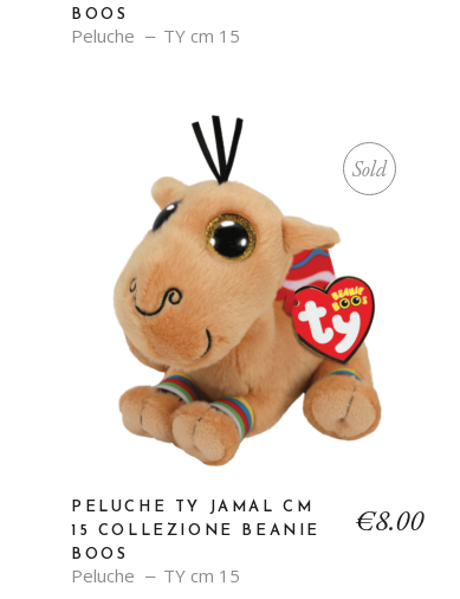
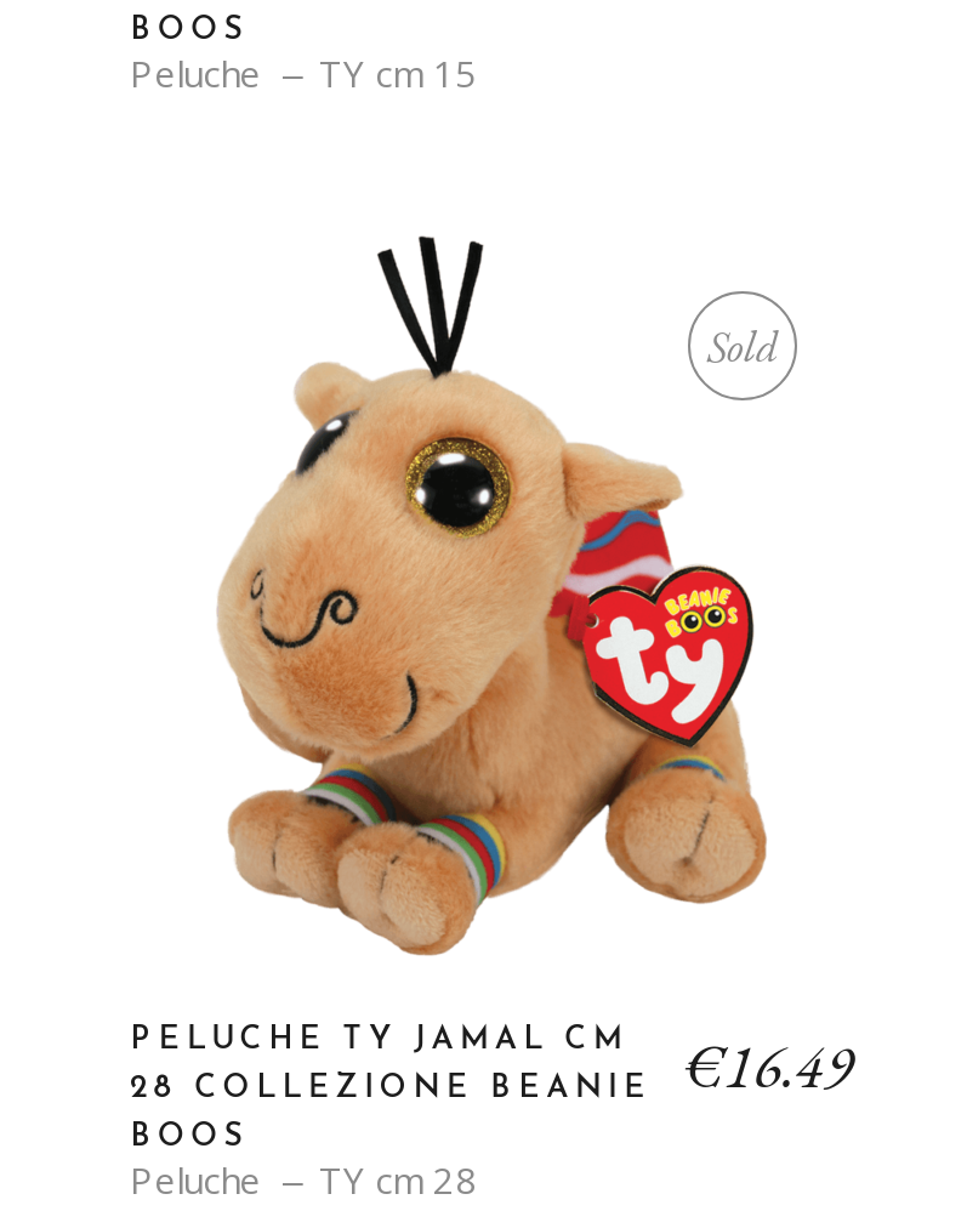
- €8.00
+ €16.49

- 15 COLLEZIONE BEANIE
+ 28 COLLEZIONE BEANIE

- Peluche TY cm 15
+ Peluche TY cm 28
